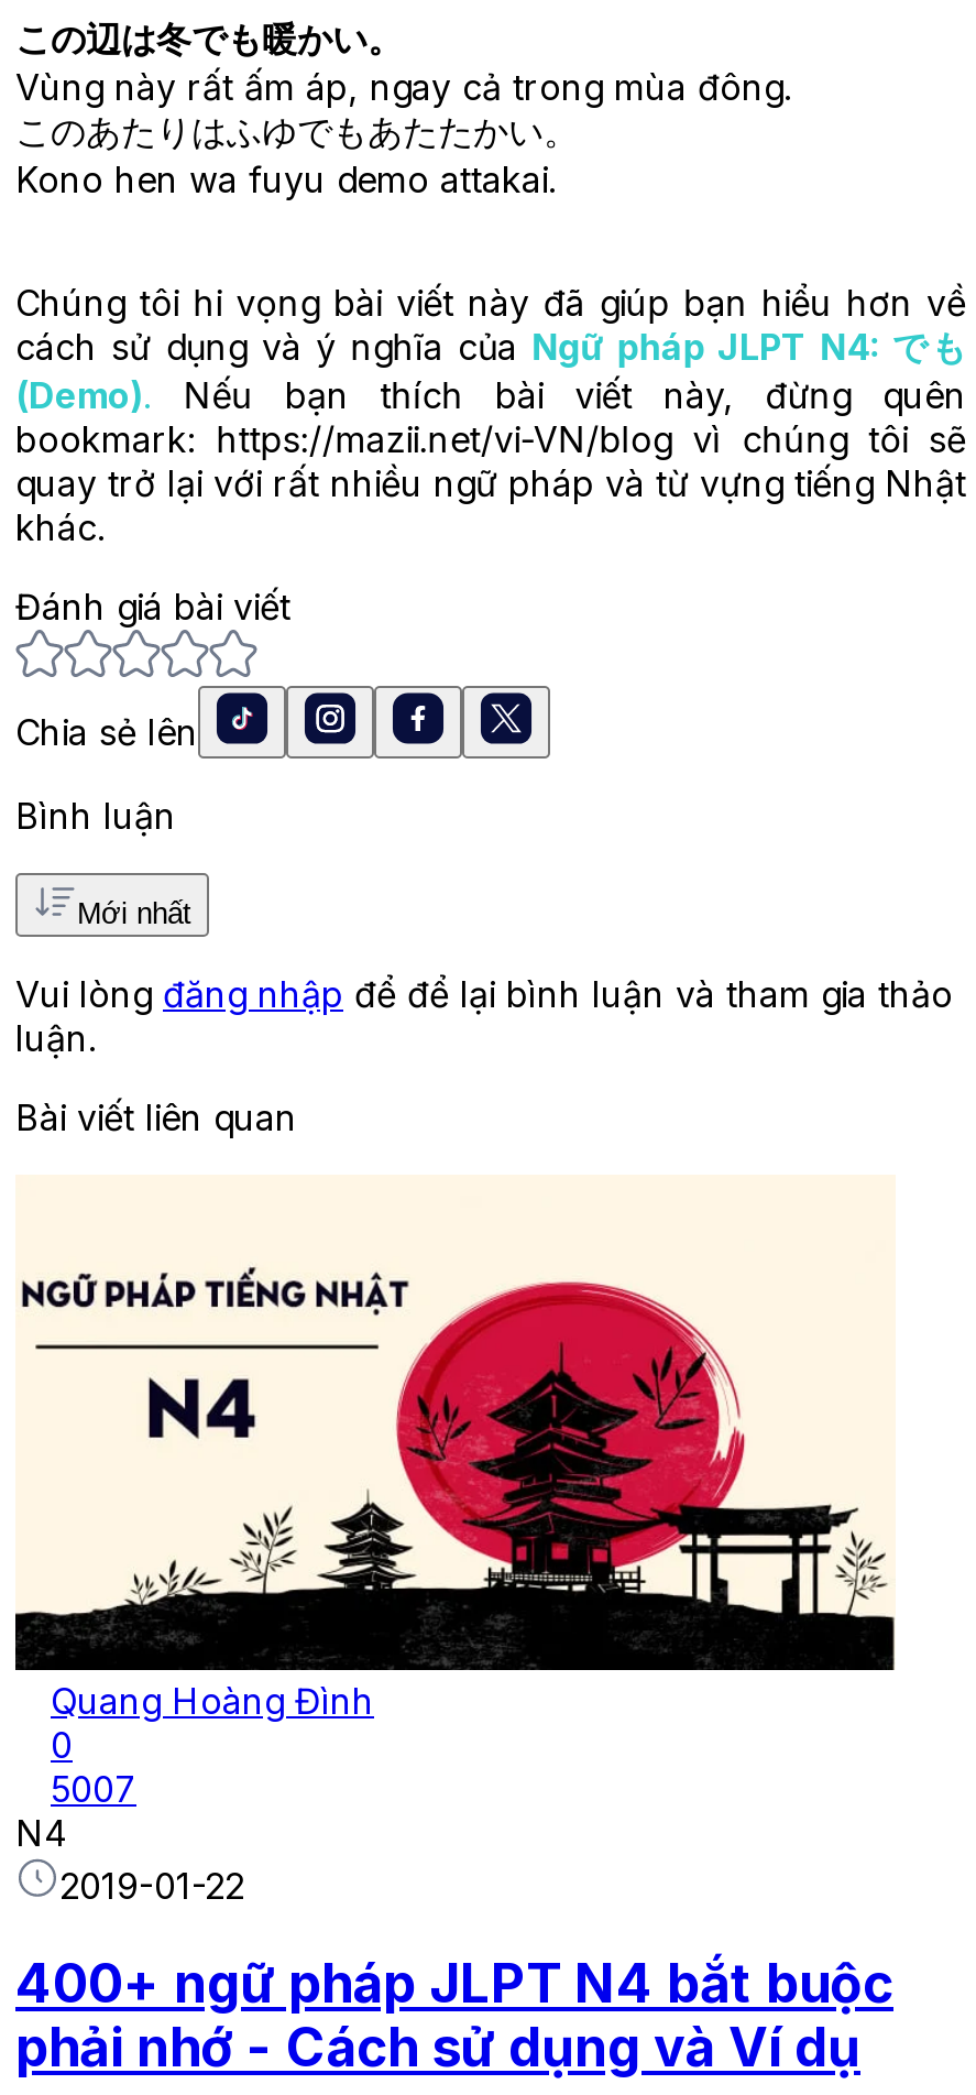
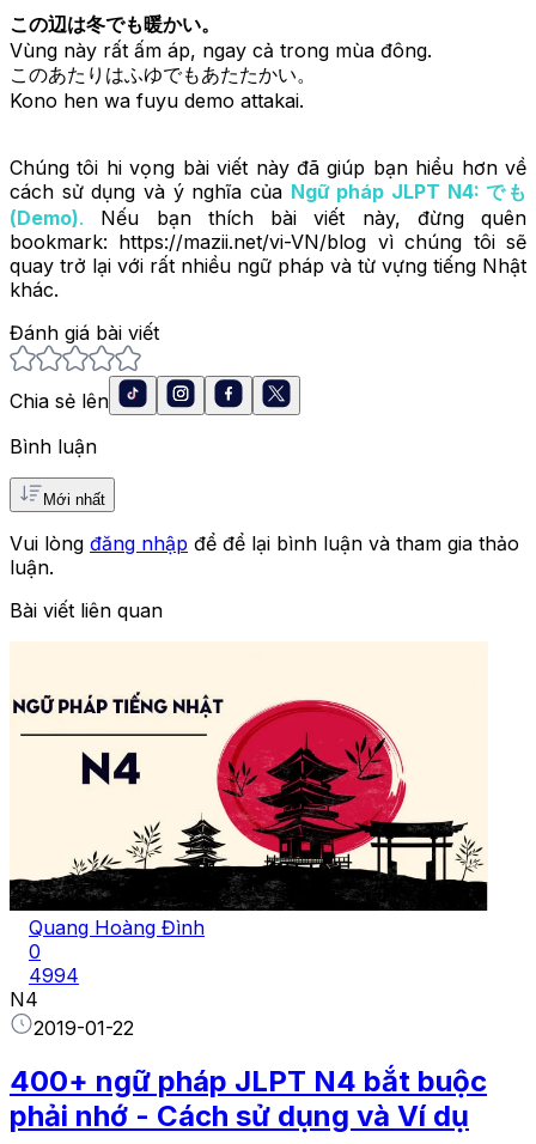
- 5007
+ 4994
